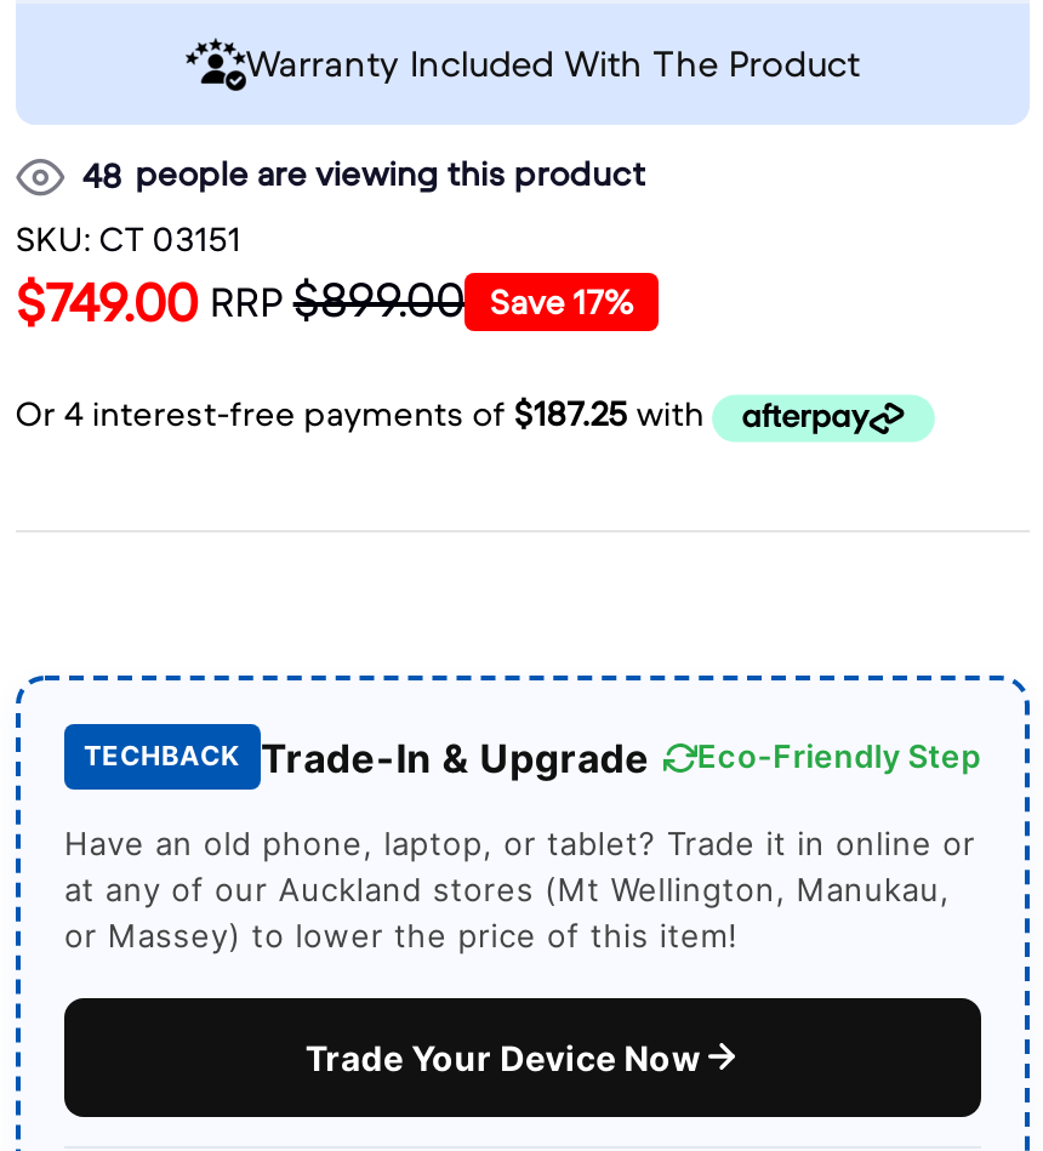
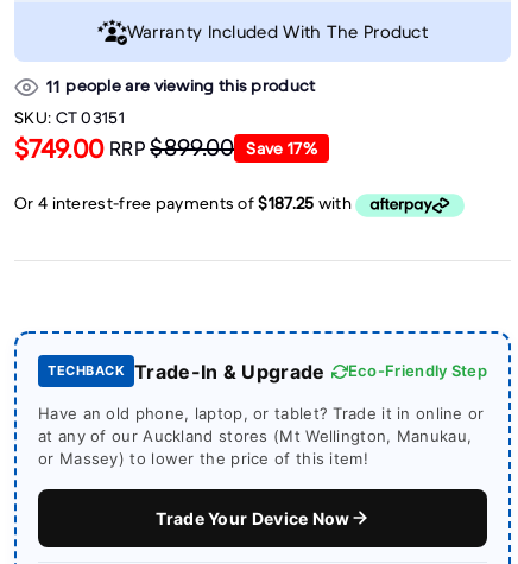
- 48 people are viewing this product
+ 11 people are viewing this product
